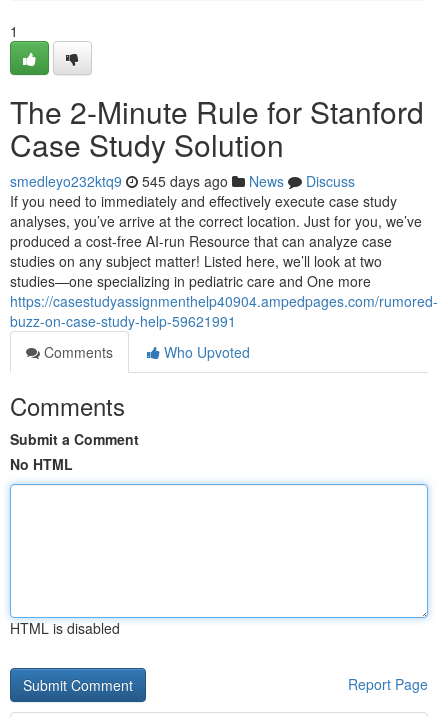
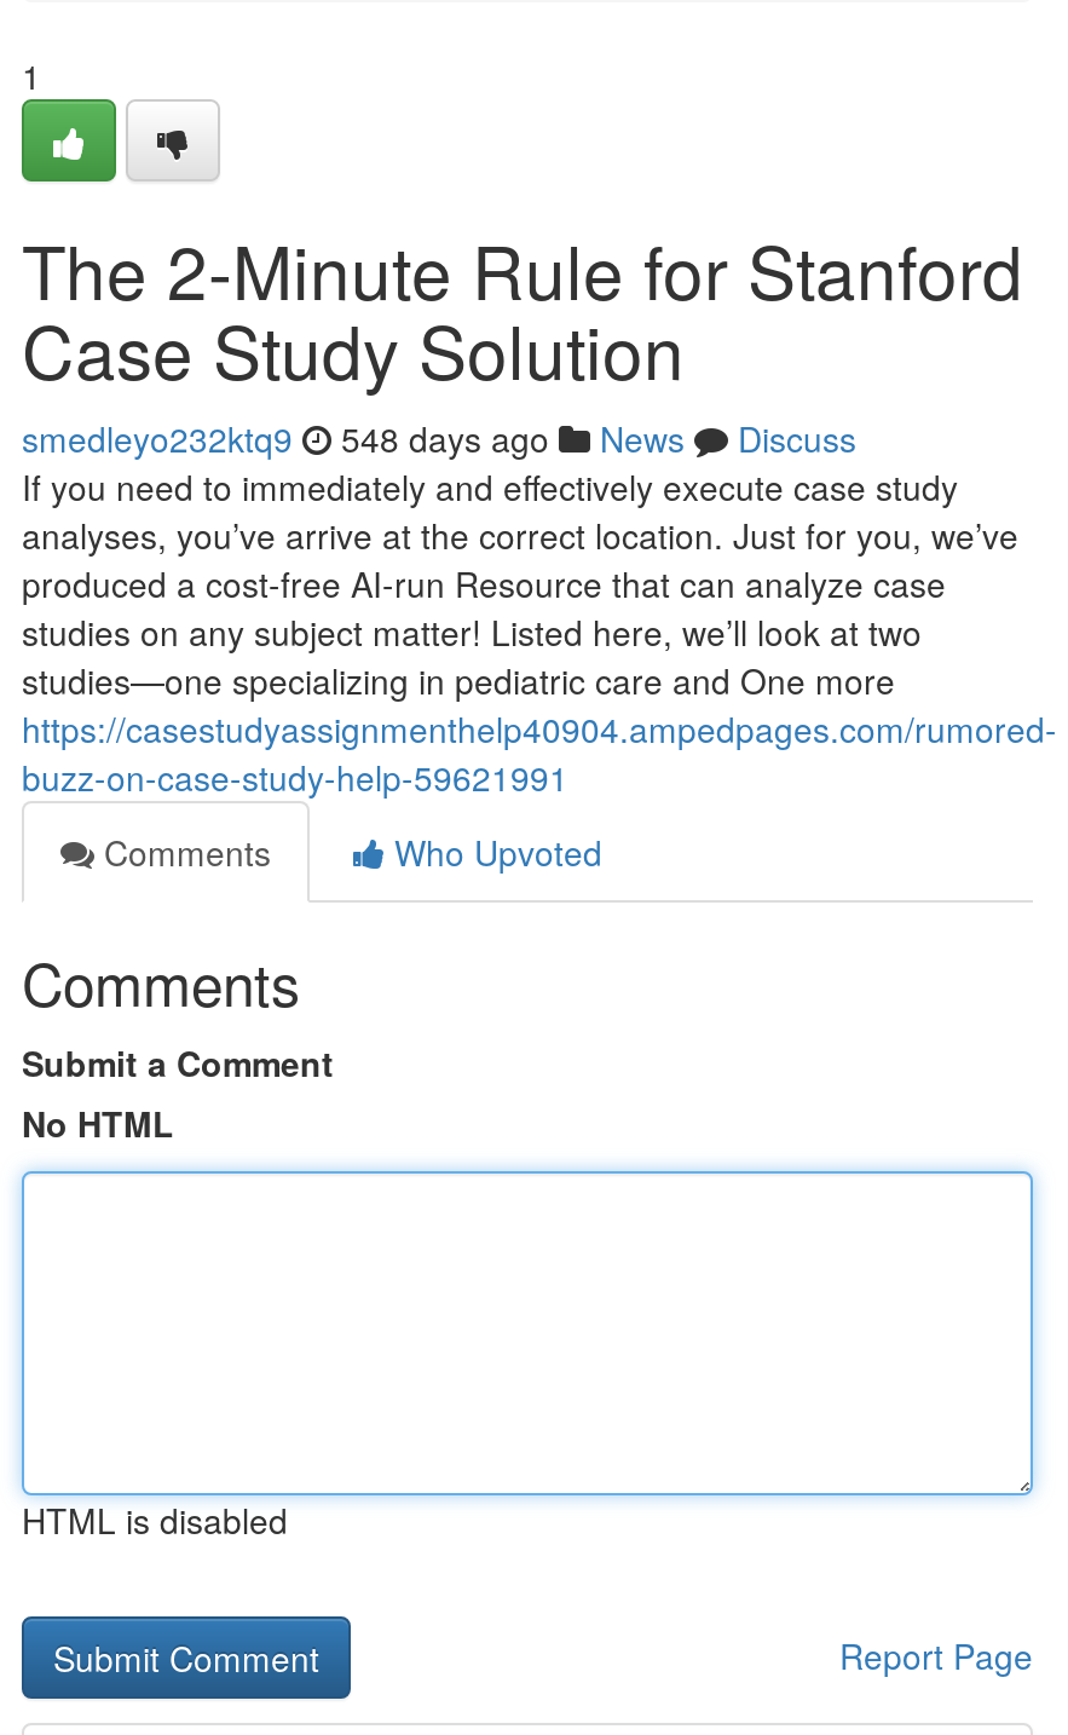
- smedleyo232ktq9 545 days ago News Discuss
+ smedleyo232ktq9 548 days ago News Discuss
